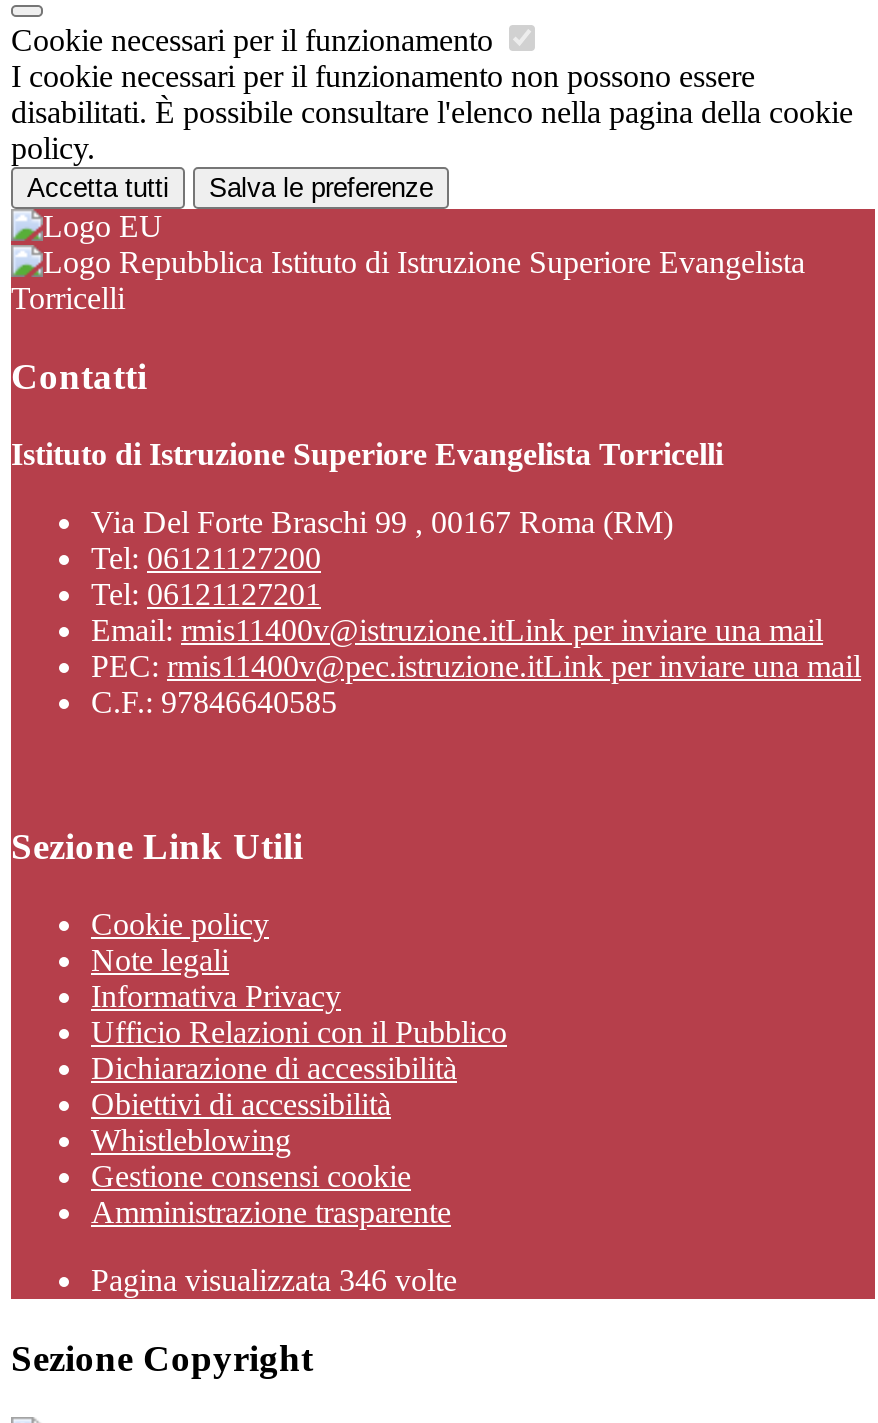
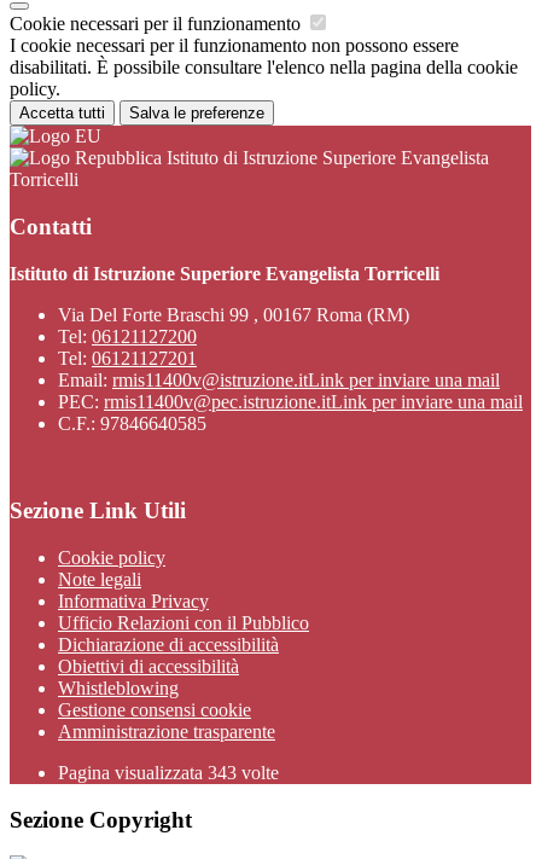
- Pagina visualizzata 346 volte
+ Pagina visualizzata 343 volte
